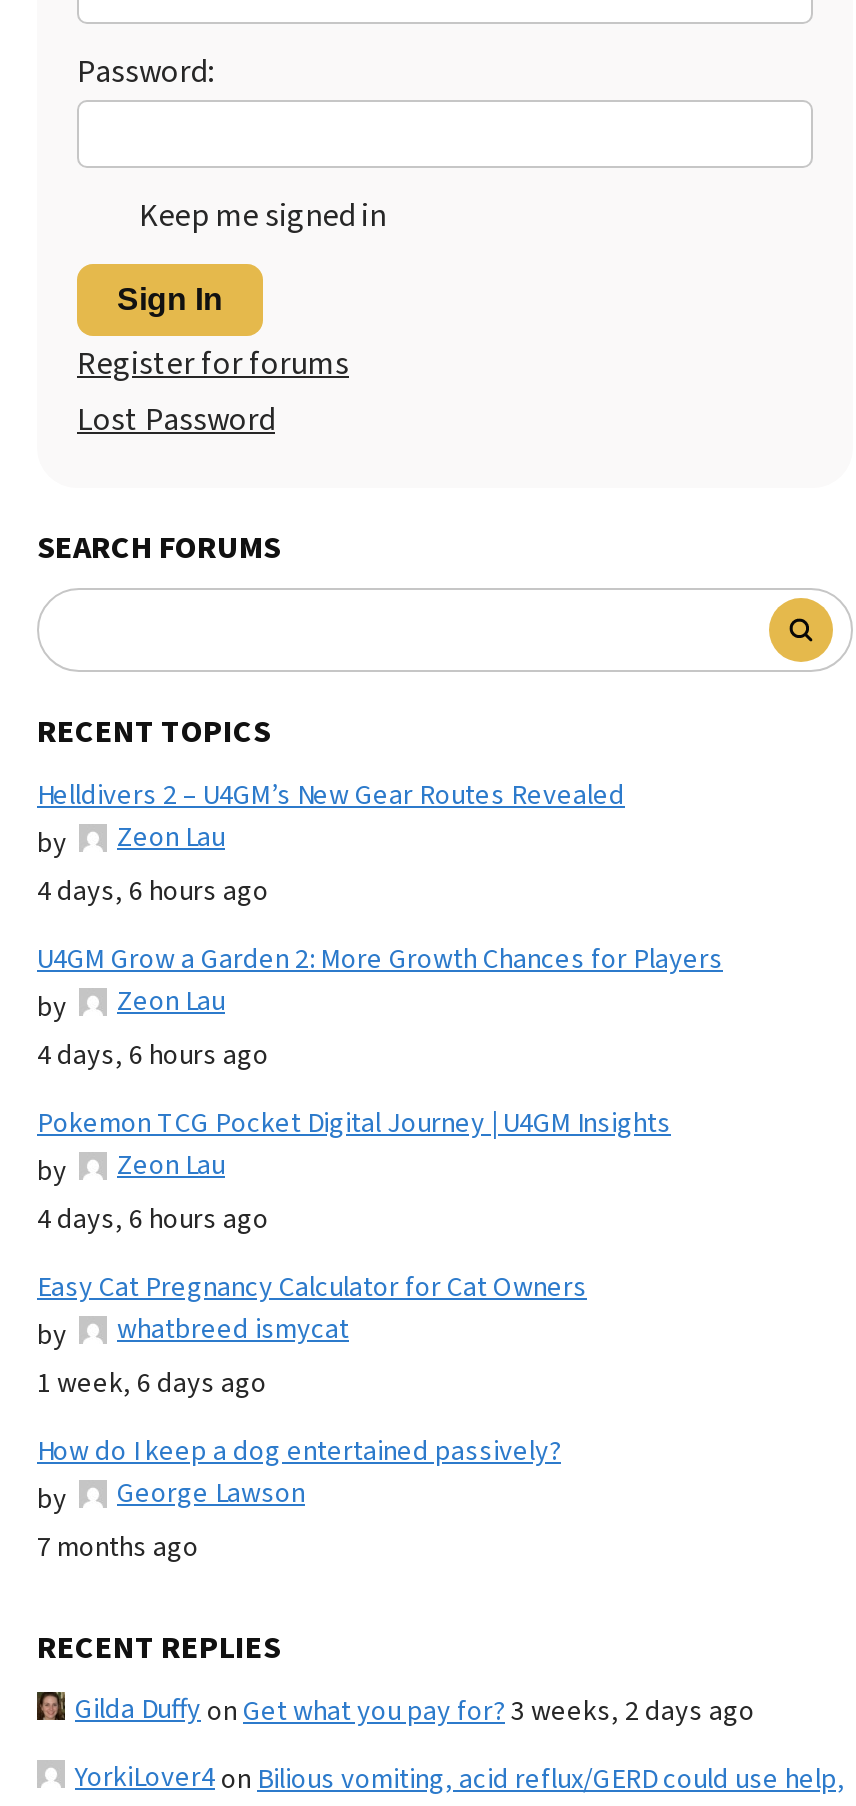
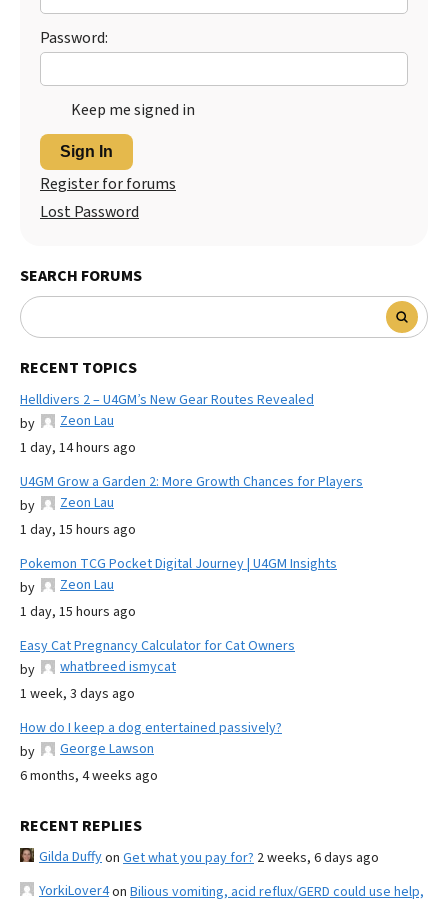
- 4 days, 6 hours ago
+ 1 day, 14 hours ago

- 4 days, 6 hours ago
+ 1 day, 15 hours ago

- 4 days, 6 hours ago
+ 1 day, 15 hours ago

- 1 week, 6 days ago
+ 1 week, 3 days ago

- 7 months ago
+ 6 months, 4 weeks ago

- Gilda Duffyon Get what you pay for? 3 weeks, 2 days ago
+ Gilda Duffyon Get what you pay for? 2 weeks, 6 days ago
